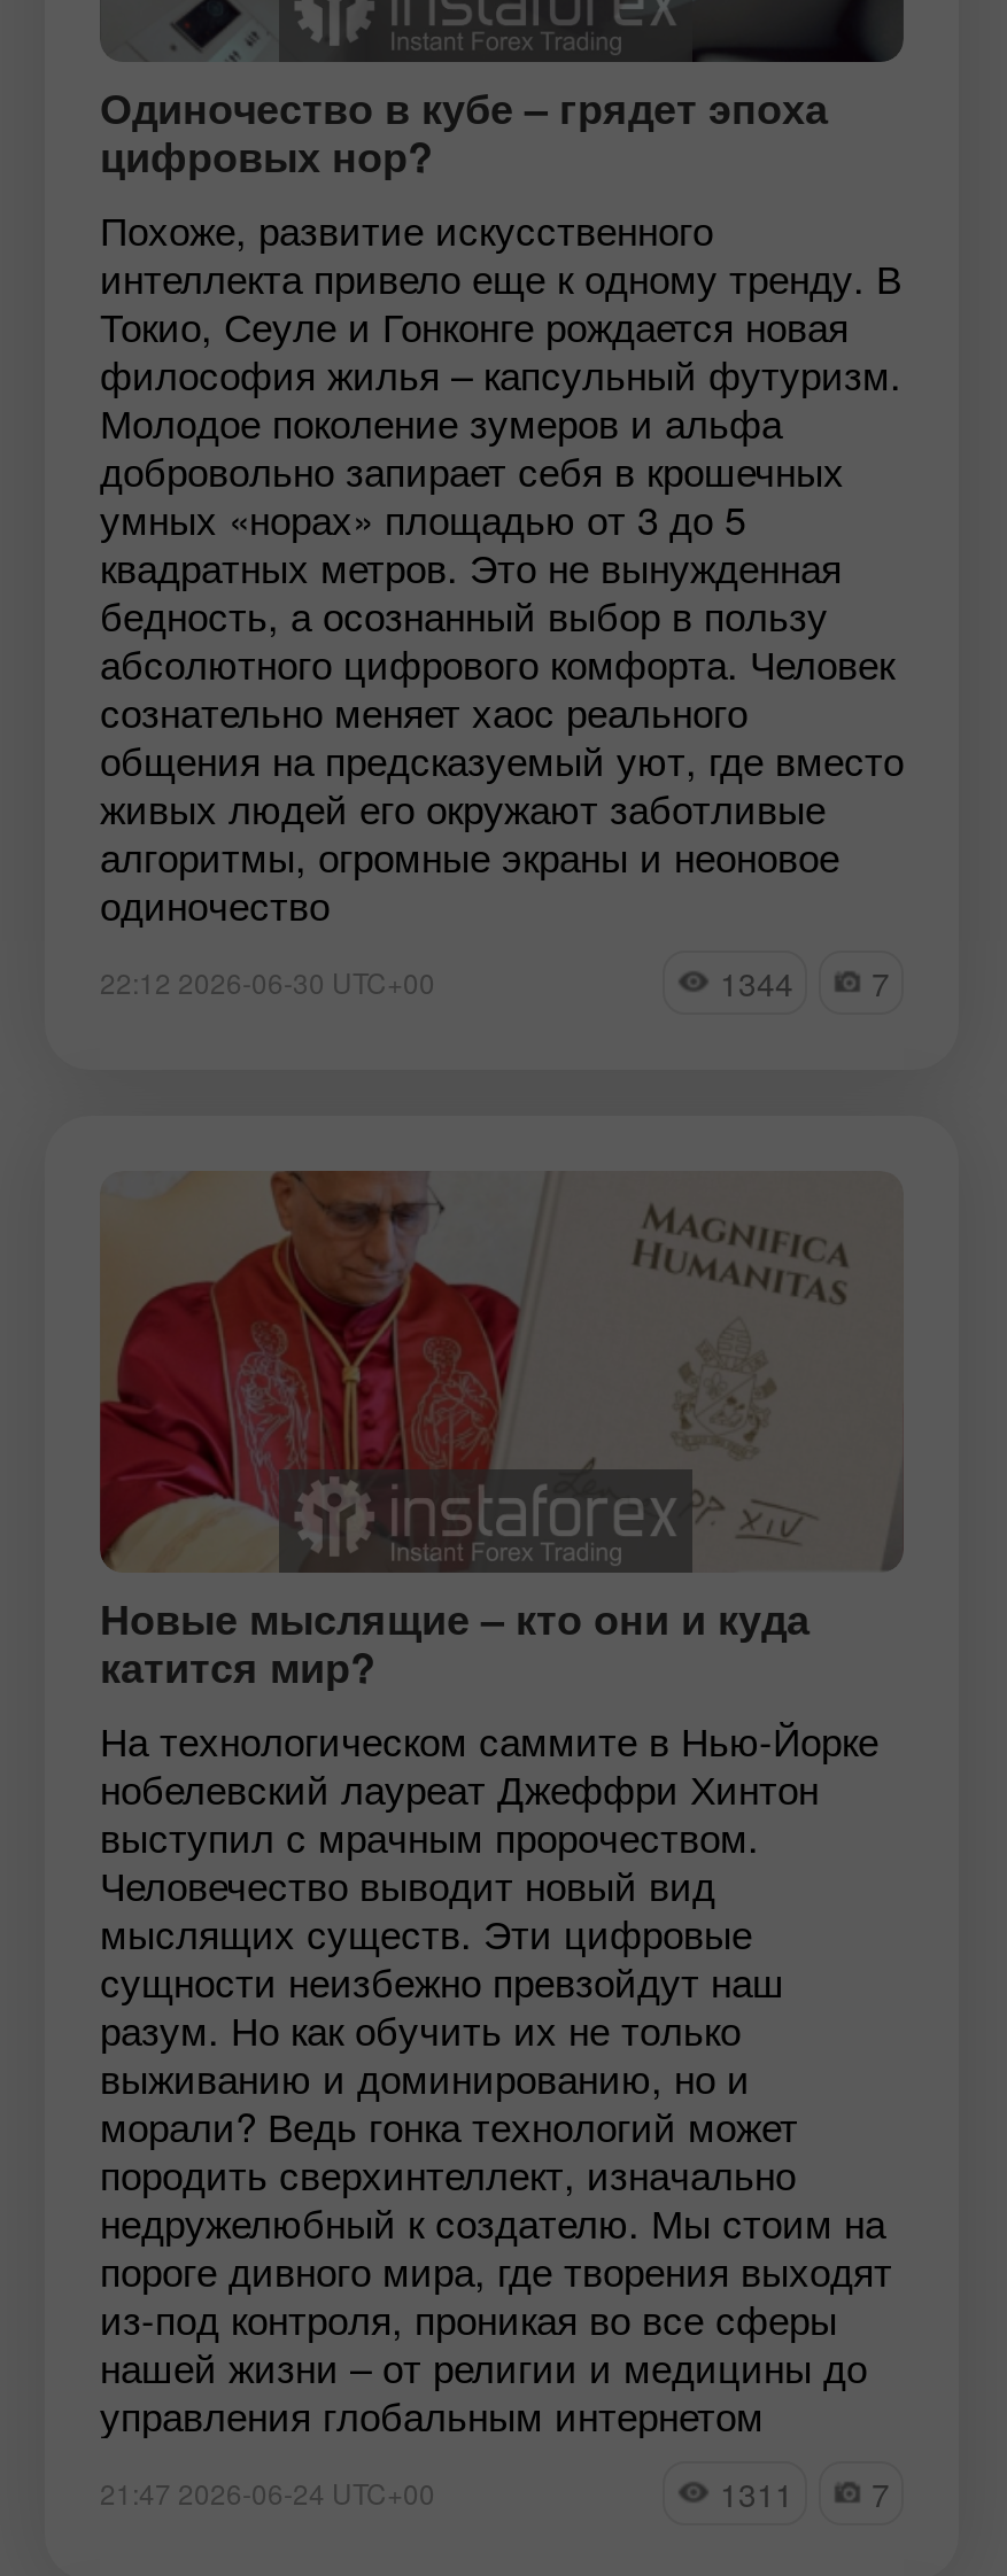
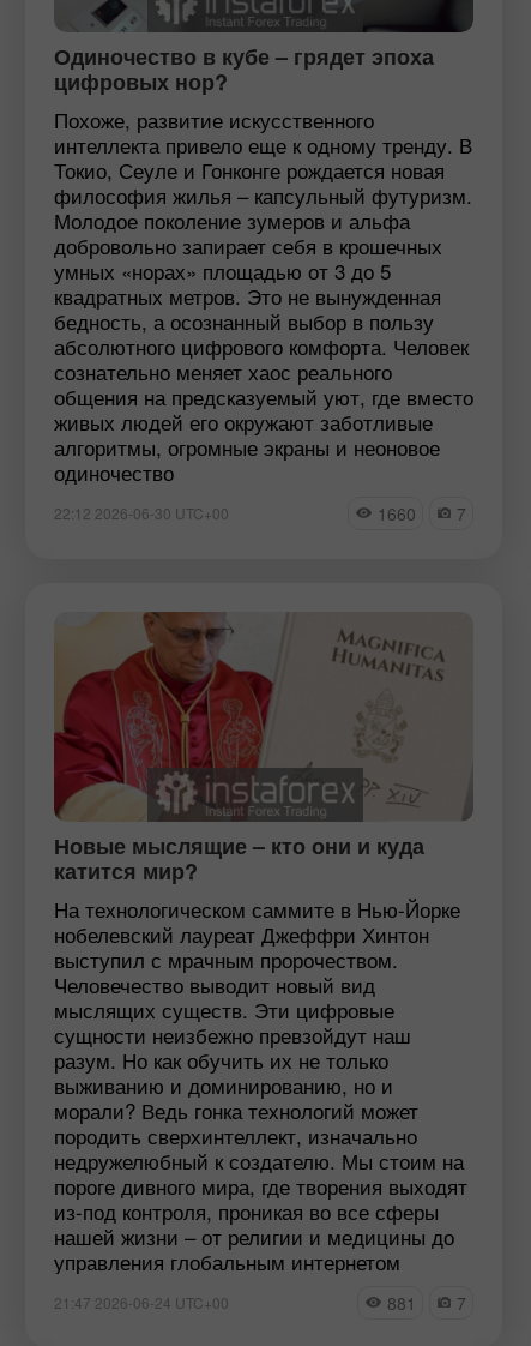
- 1344 7
+ 1660 7

- 1311 7
+ 881 7
